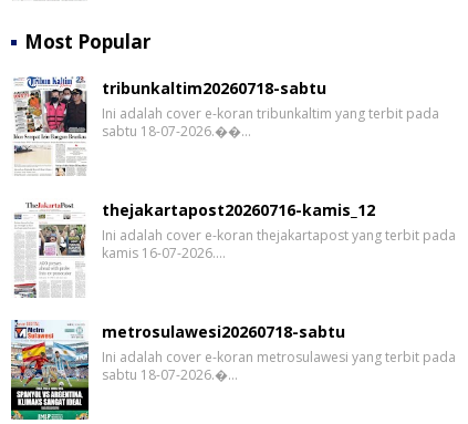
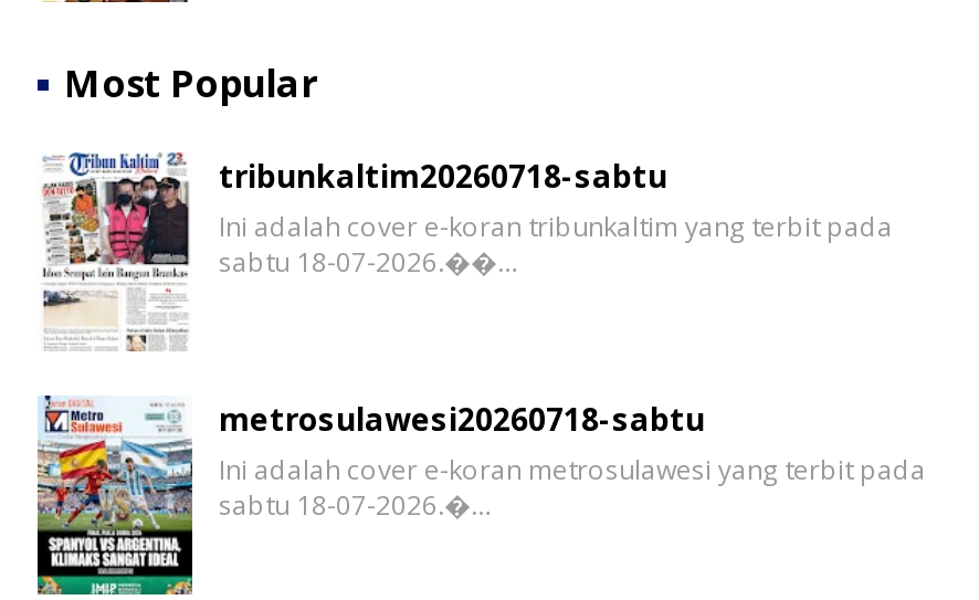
- [image]
- thejakartapost20260716-kamis_12
- Ini adalah cover e-koran thejakartapost yang terbit pada
- kamis 16-07-2026.…
